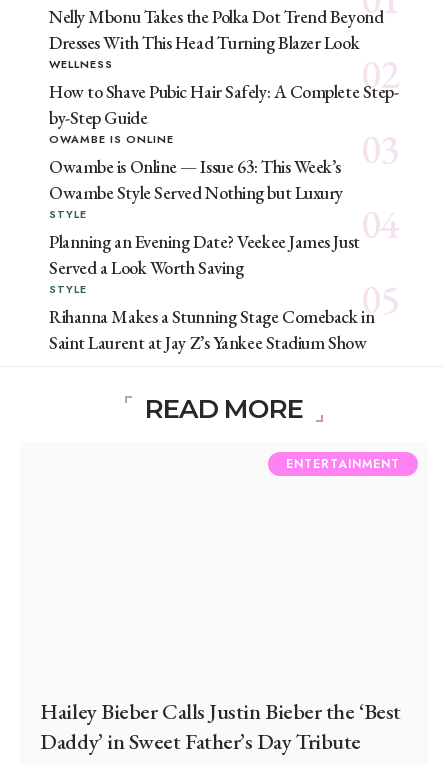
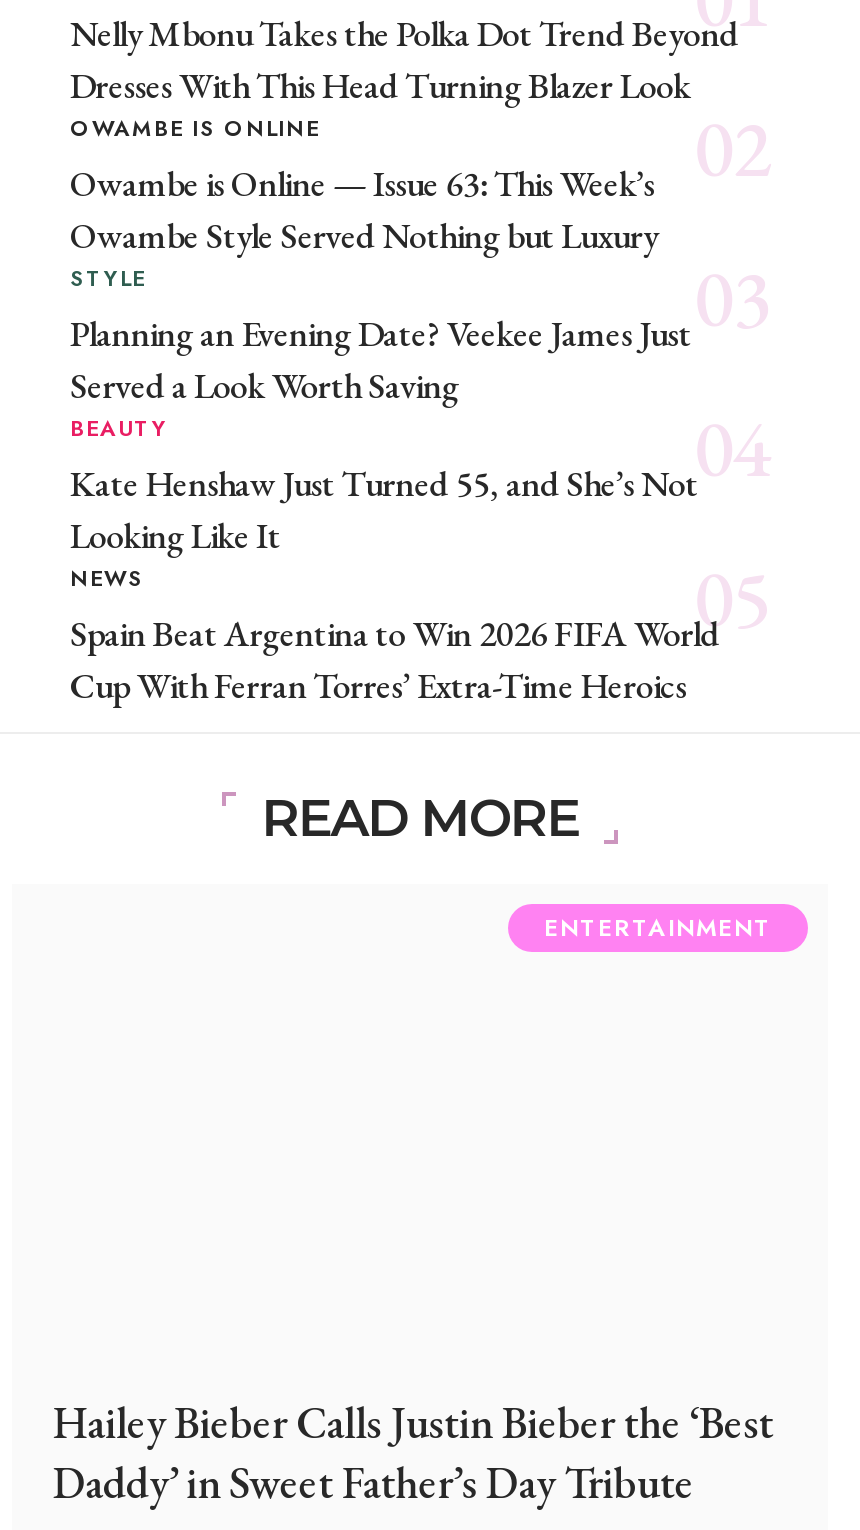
- WELLNESS
- How to Shave Pubic Hair Safely: A Complete Step-
- by-Step Guide

moved up: OWAMBE IS ONLINE | Owambe is Online — Issue 63: This Week’s | Owambe Style Served Nothing but Luxury | STYLE | Planning an Evening Date? Veekee James Just | Served a Look Worth Saving

- STYLE
- Rihanna Makes a Stunning Stage Comeback in
- Saint Laurent at Jay Z’s Yankee Stadium Show
+ BEAUTY
+ Kate Henshaw Just Turned 55, and She’s Not
+ Looking Like It
+ NEWS
+ Spain Beat Argentina to Win 2026 FIFA World
+ Cup With Ferran Torres’ Extra-Time Heroics
